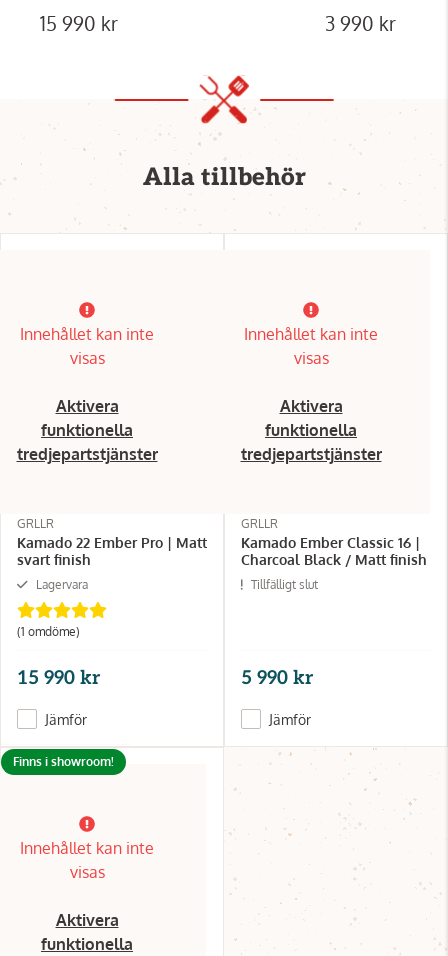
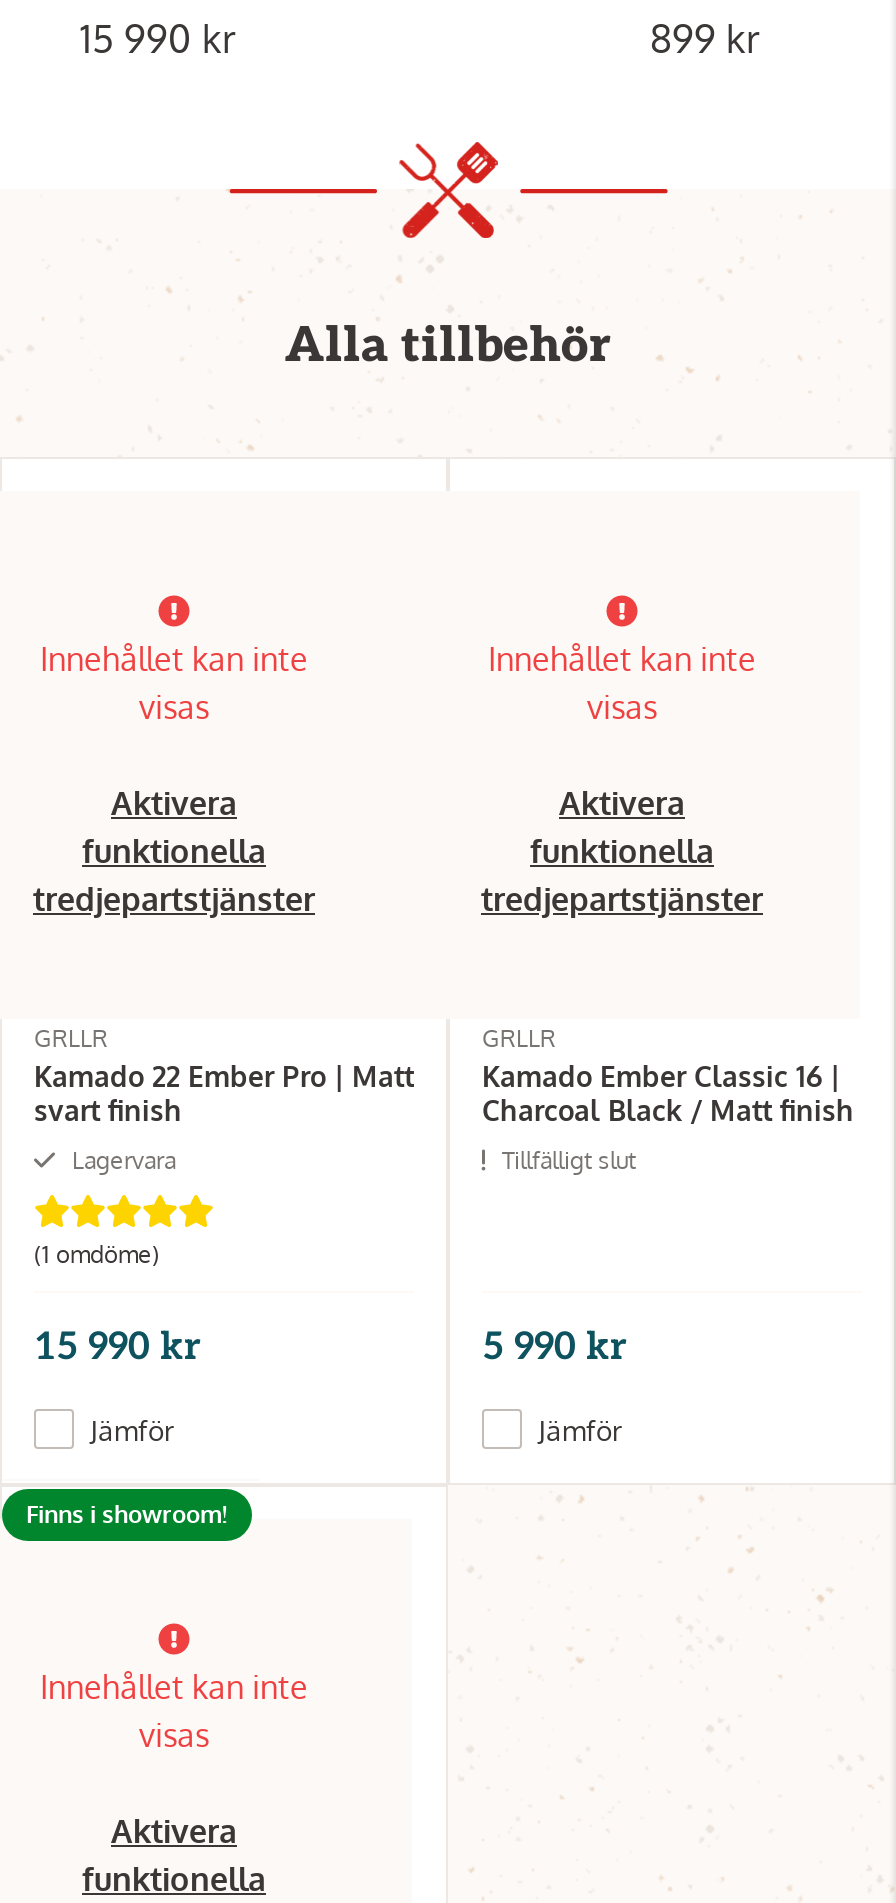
- 3 990 kr
+ 899 kr
